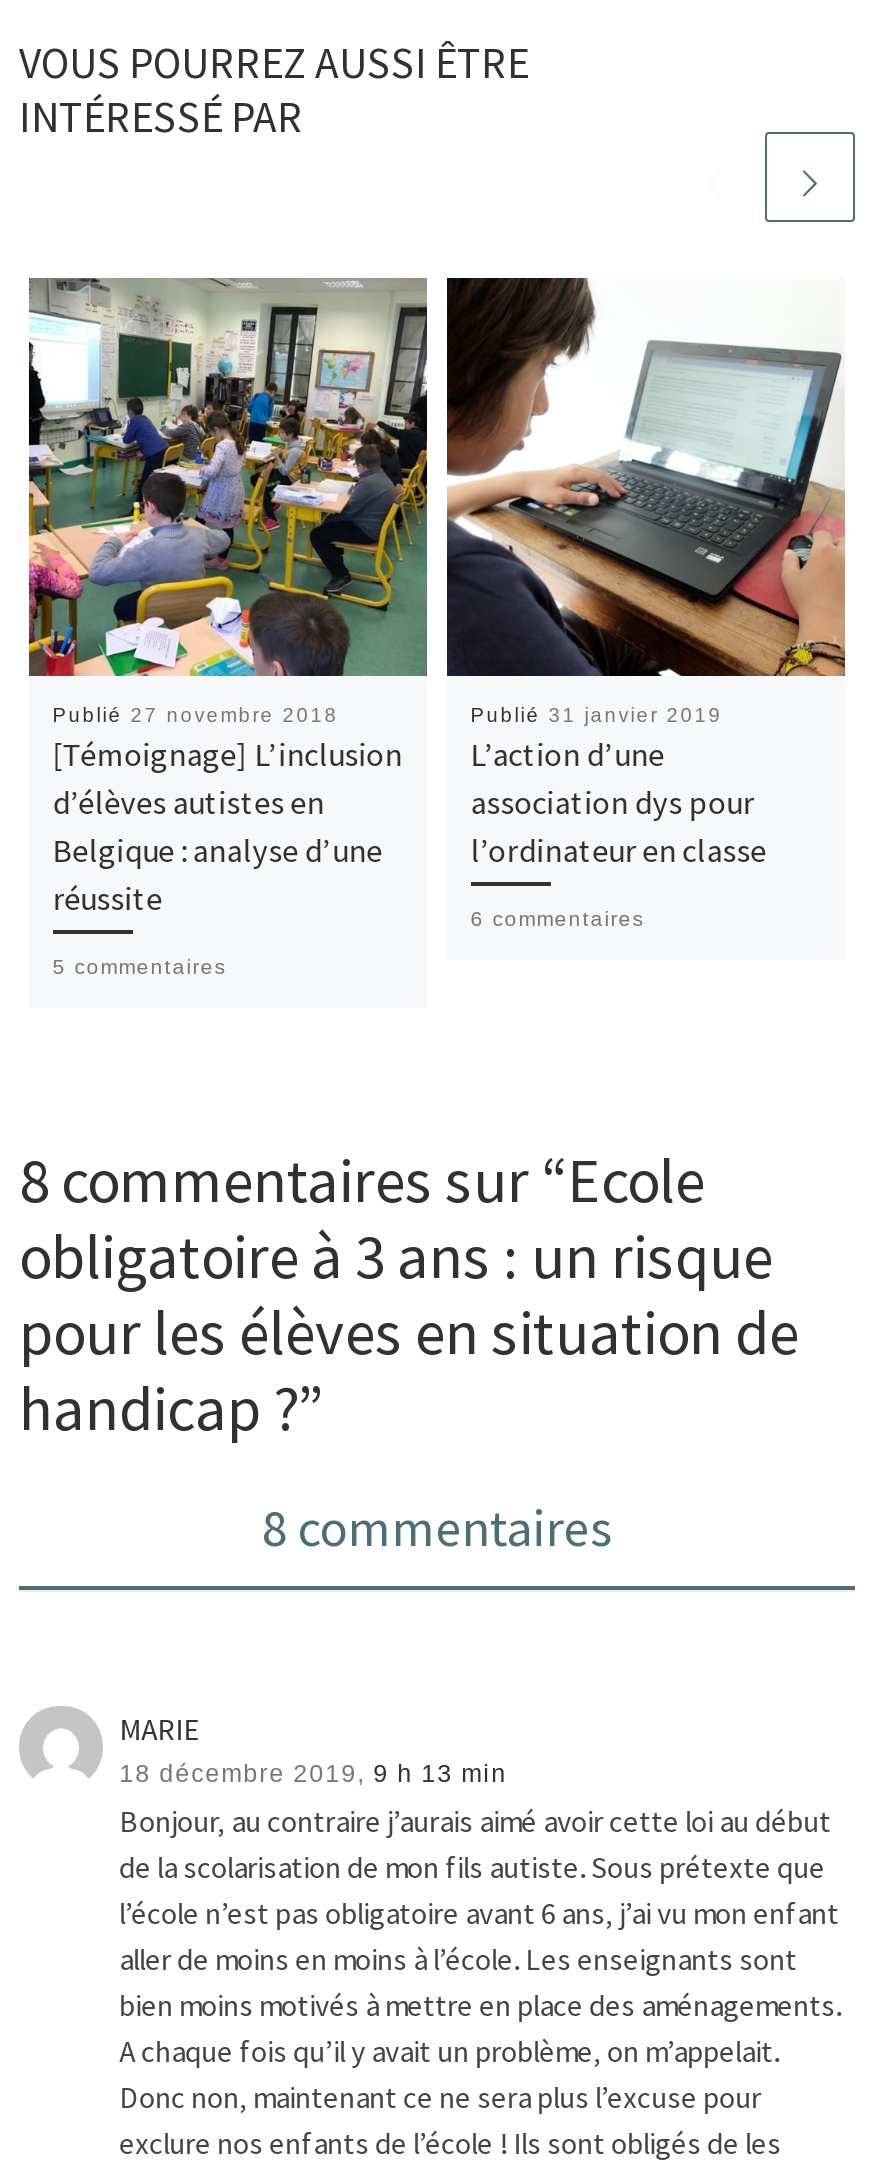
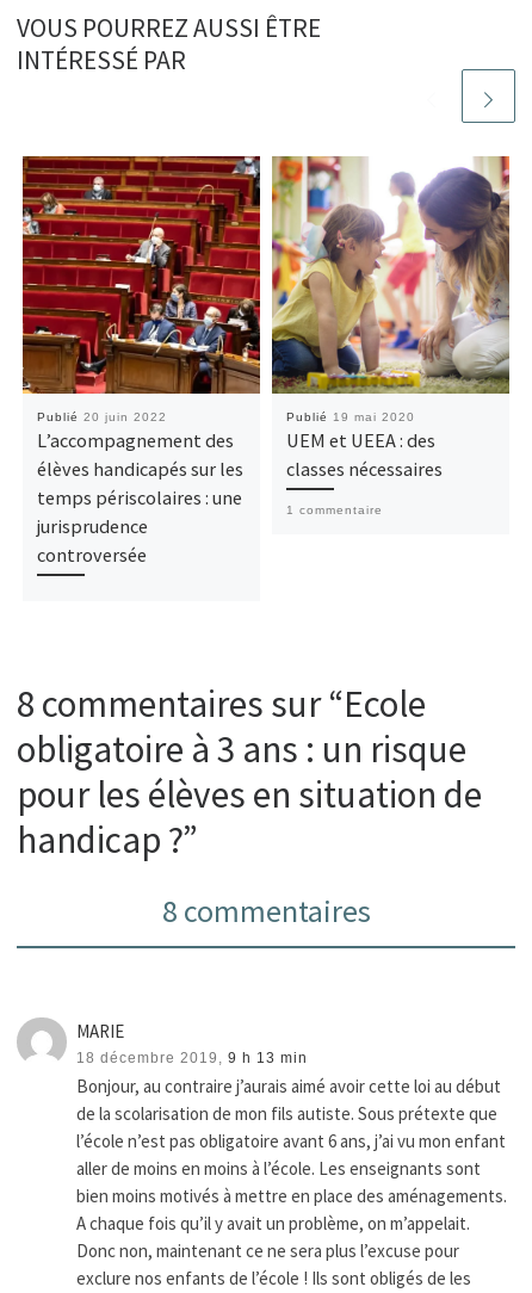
- [image]
- Publié 27 novembre 2018
- [Témoignage] L’inclusion
- d’élèves autistes en
- Belgique : analyse d’une
- réussite
- 5 commentaires
+ [image]
+ Publié 20 juin 2022
+ L’accompagnement des
+ élèves handicapés sur les
+ temps périscolaires : une
+ jurisprudence
+ controversée

- [image]
- Publié 31 janvier 2019
- L’action d’une
- association dys pour
- l’ordinateur en classe
- 6 commentaires
+ [image]
+ Publié 19 mai 2020
+ UEM et UEEA : des
+ classes nécessaires
+ 1 commentaire
